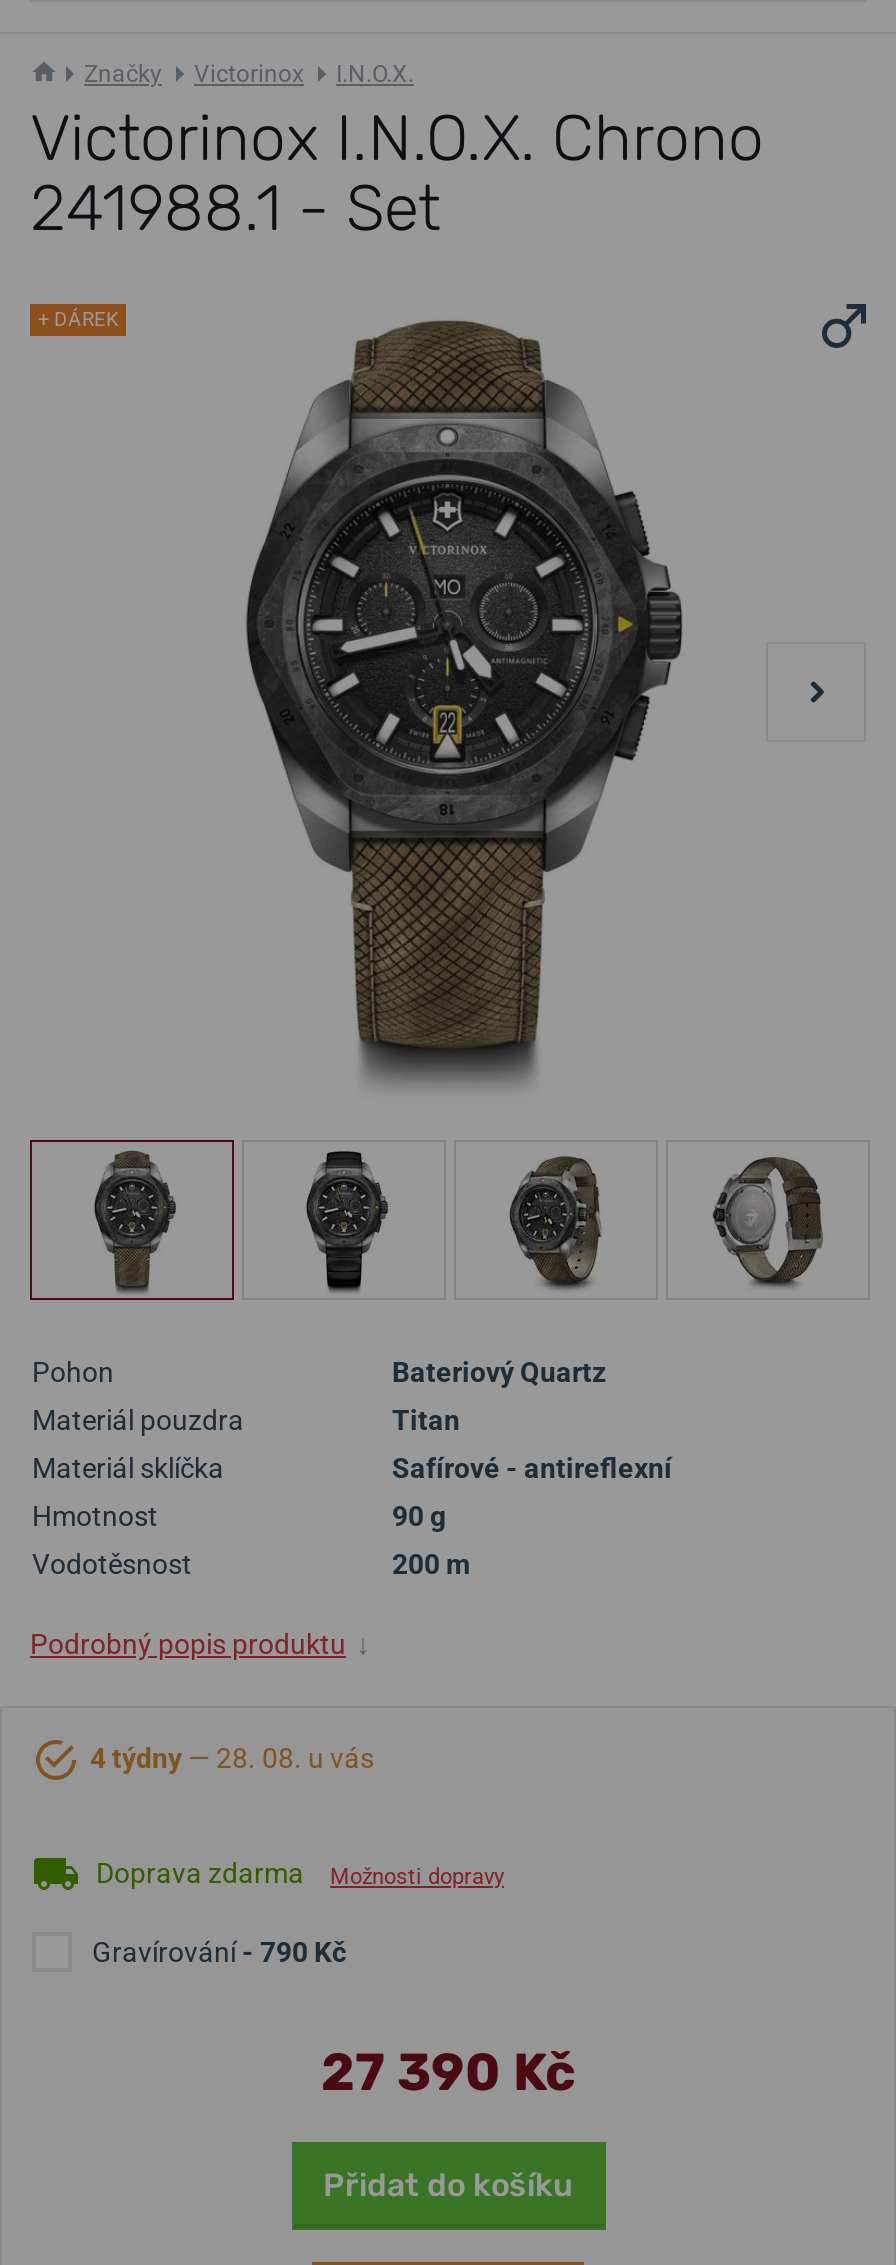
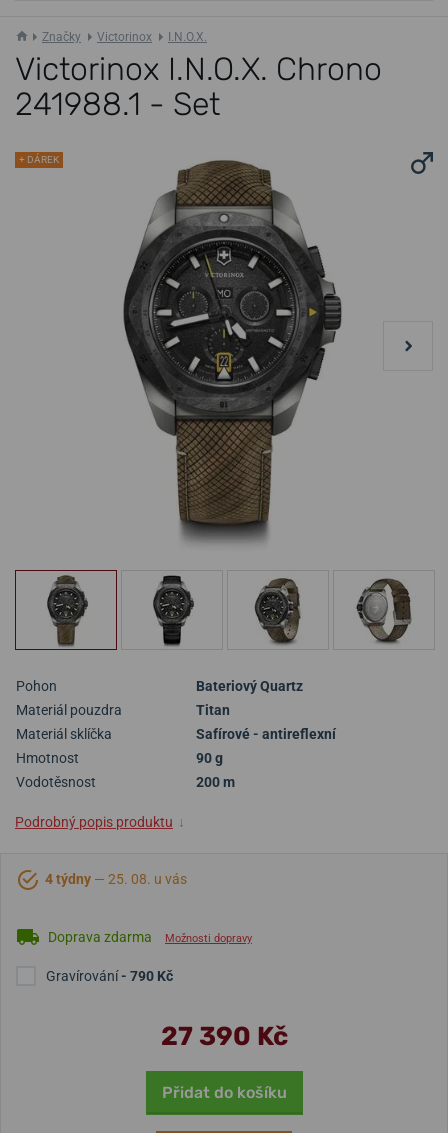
- 4 týdny — 28. 08. u vás
+ 4 týdny — 25. 08. u vás
